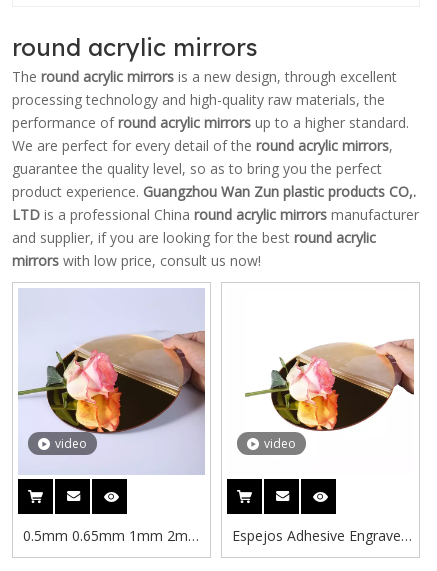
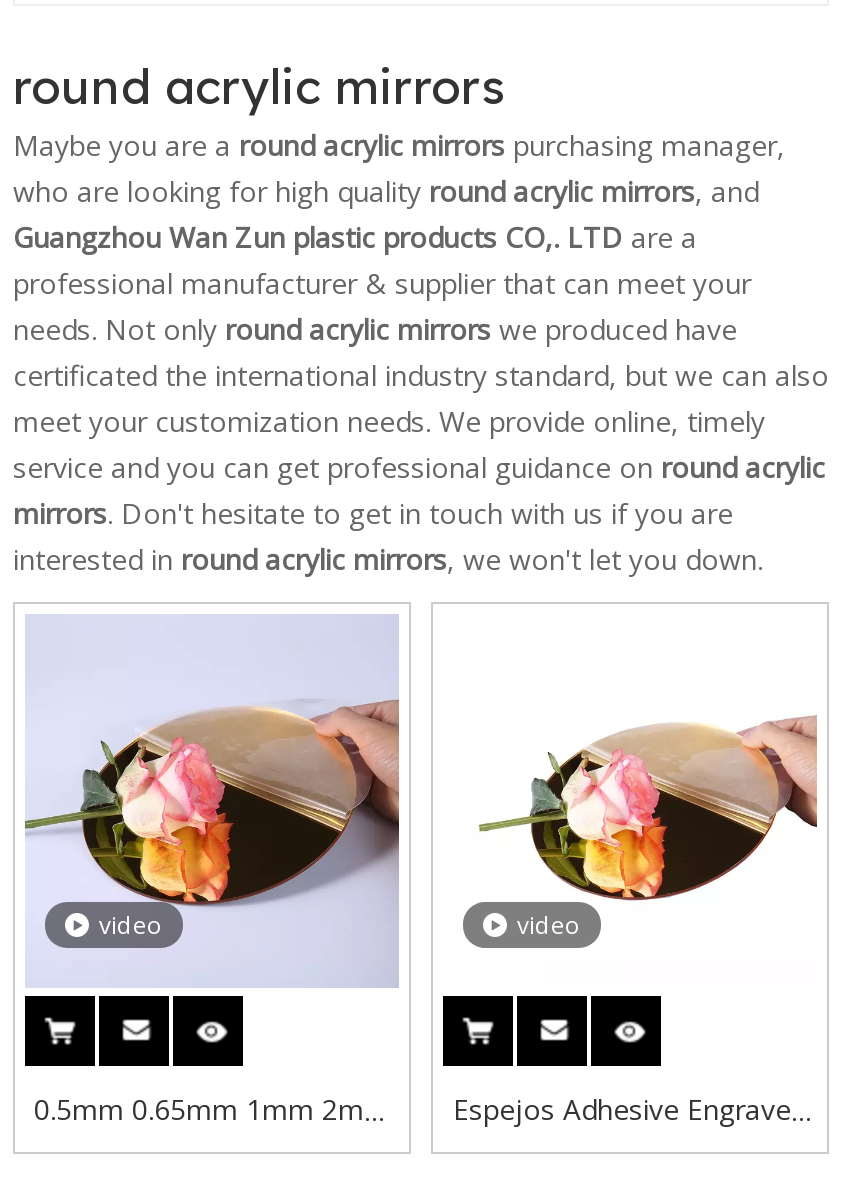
- The round acrylic mirrors is a new design, through excellent
- processing technology and high-quality raw materials, the
- performance of round acrylic mirrors up to a higher standard.
- We are perfect for every detail of the round acrylic mirrors,
- guarantee the quality level, so as to bring you the perfect
- product experience. Guangzhou Wan Zun plastic products CO,.
- LTD is a professional China round acrylic mirrors manufacturer
- and supplier, if you are looking for the best round acrylic
- mirrors with low price, consult us now!
+ Maybe you are a round acrylic mirrors purchasing manager,
+ who are looking for high quality round acrylic mirrors, and
+ Guangzhou Wan Zun plastic products CO,. LTD are a
+ professional manufacturer & supplier that can meet your
+ needs. Not only round acrylic mirrors we produced have
+ certificated the international industry standard, but we can also
+ meet your customization needs. We provide online, timely
+ service and you can get professional guidance on round acrylic
+ mirrors. Don't hesitate to get in touch with us if you are
+ interested in round acrylic mirrors, we won't let you down.
